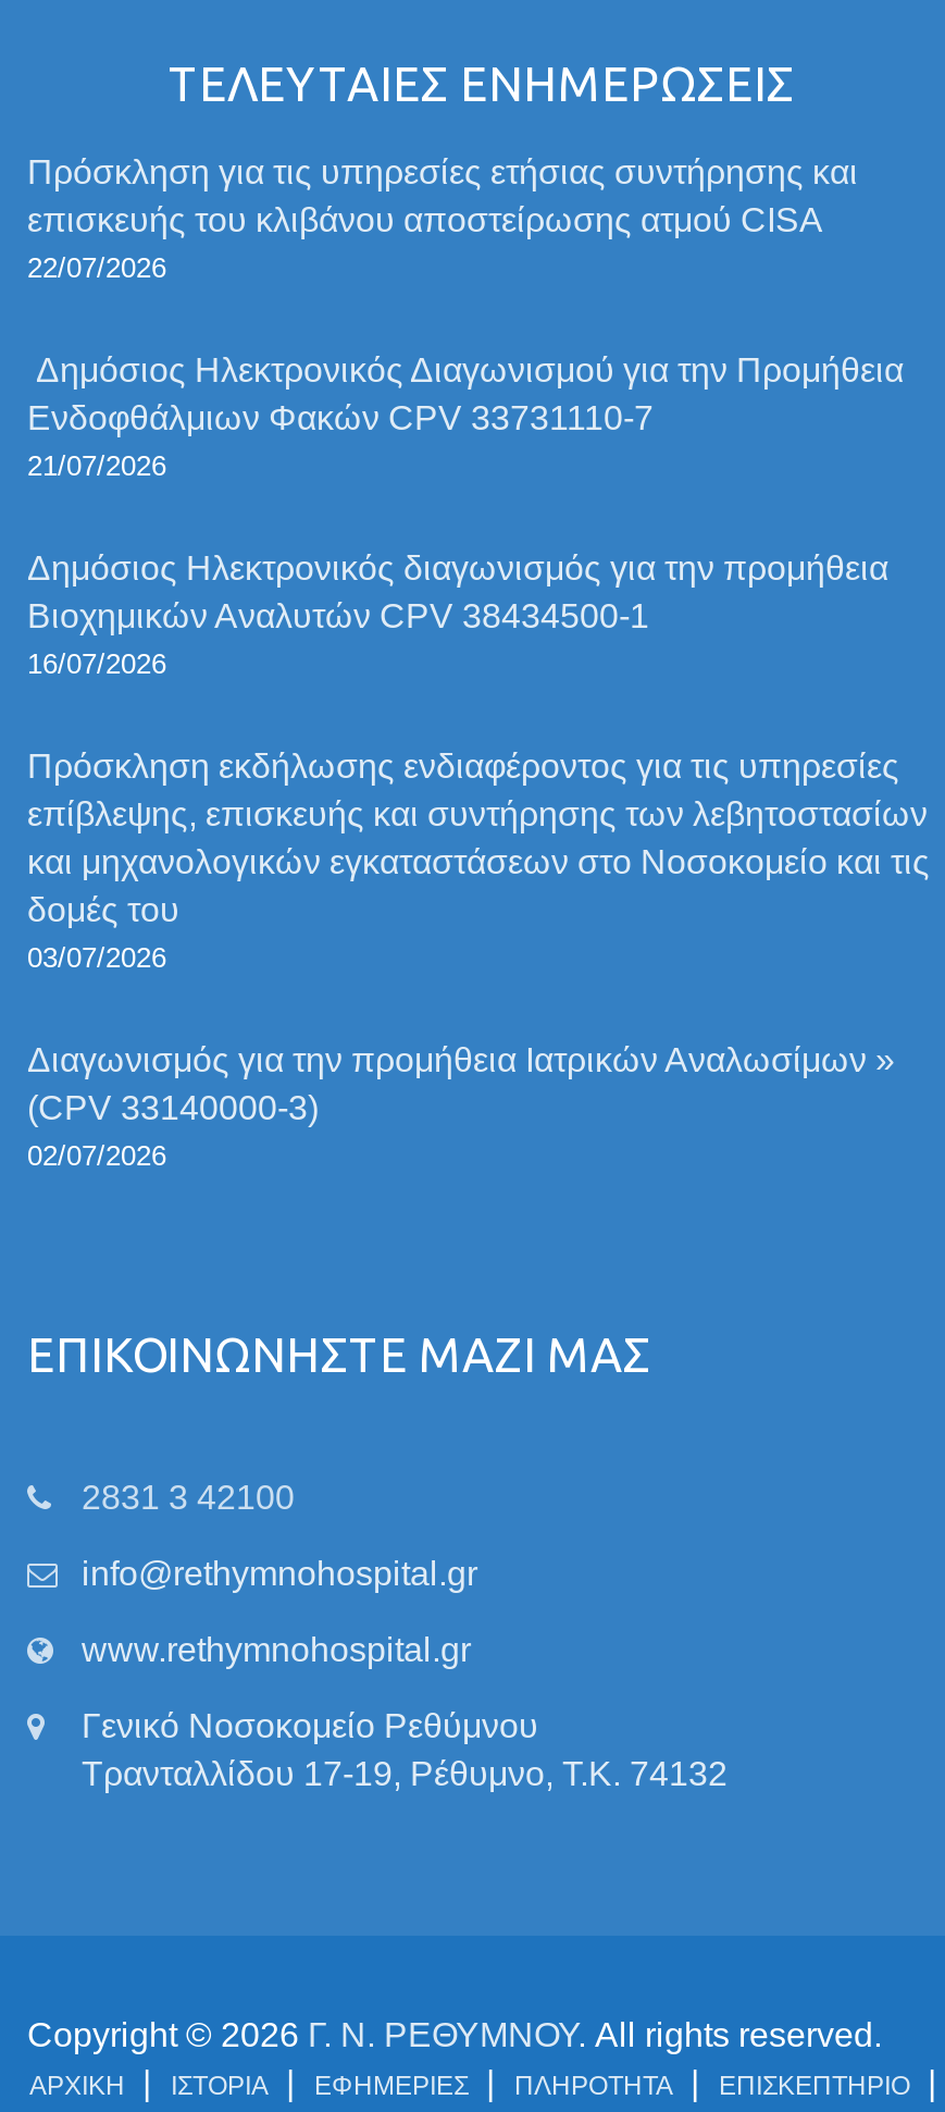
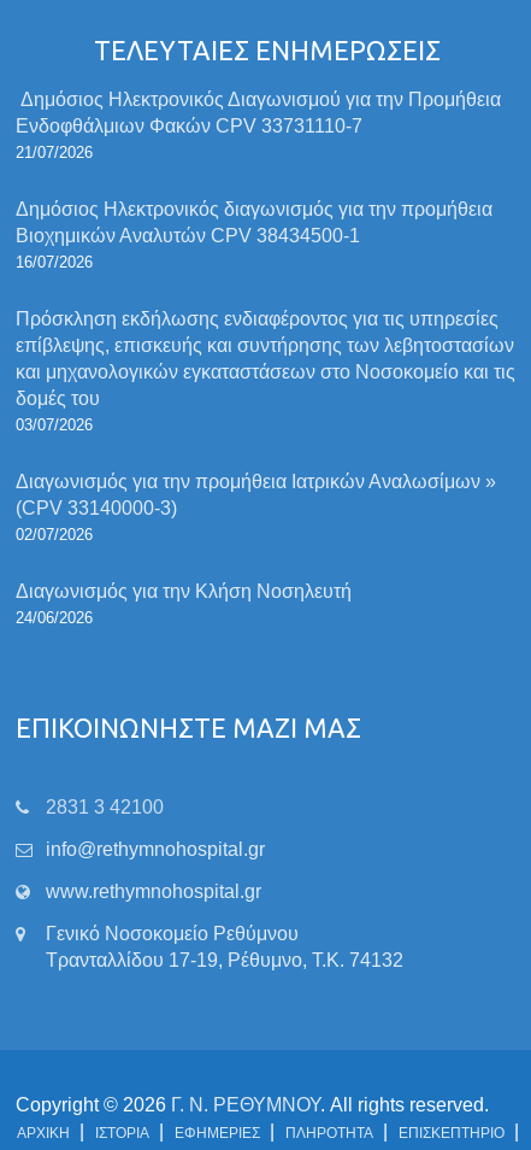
- Πρόσκληση για τις υπηρεσίες ετήσιας συντήρησης και
- επισκευής του κλιβάνου αποστείρωσης ατμού CISA
- 22/07/2026

moved up: Δημόσιος Ηλεκτρονικός Διαγωνισμού για την Προμήθεια | Ενδοφθάλμιων Φακών CPV 33731110-7 | 21/07/2026 | ... | (CPV 33140000-3) | 02/07/2026

+ Διαγωνισμός για την Κλήση Νοσηλευτή
+ 24/06/2026
